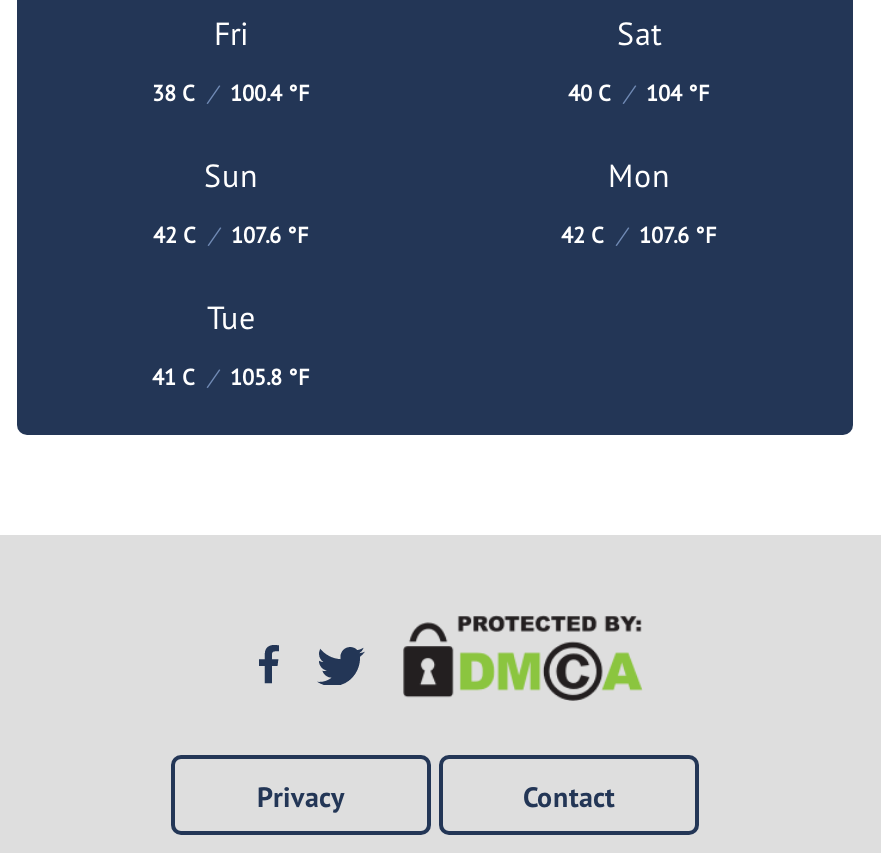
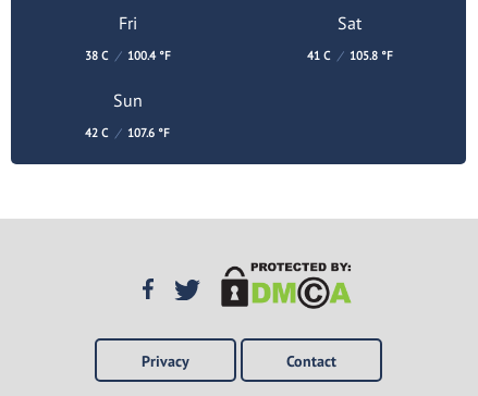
- 40 C / 104 °F
+ 41 C / 105.8 °F

- Mon
- 42 C / 107.6 °F
- Tue
- 41 C / 105.8 °F
